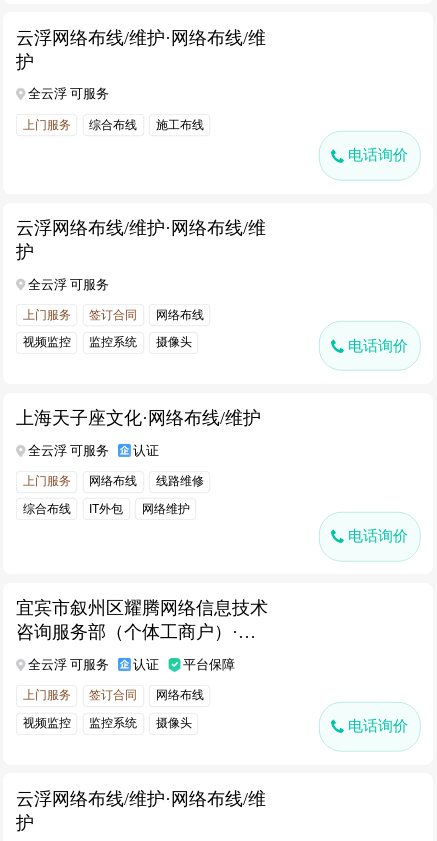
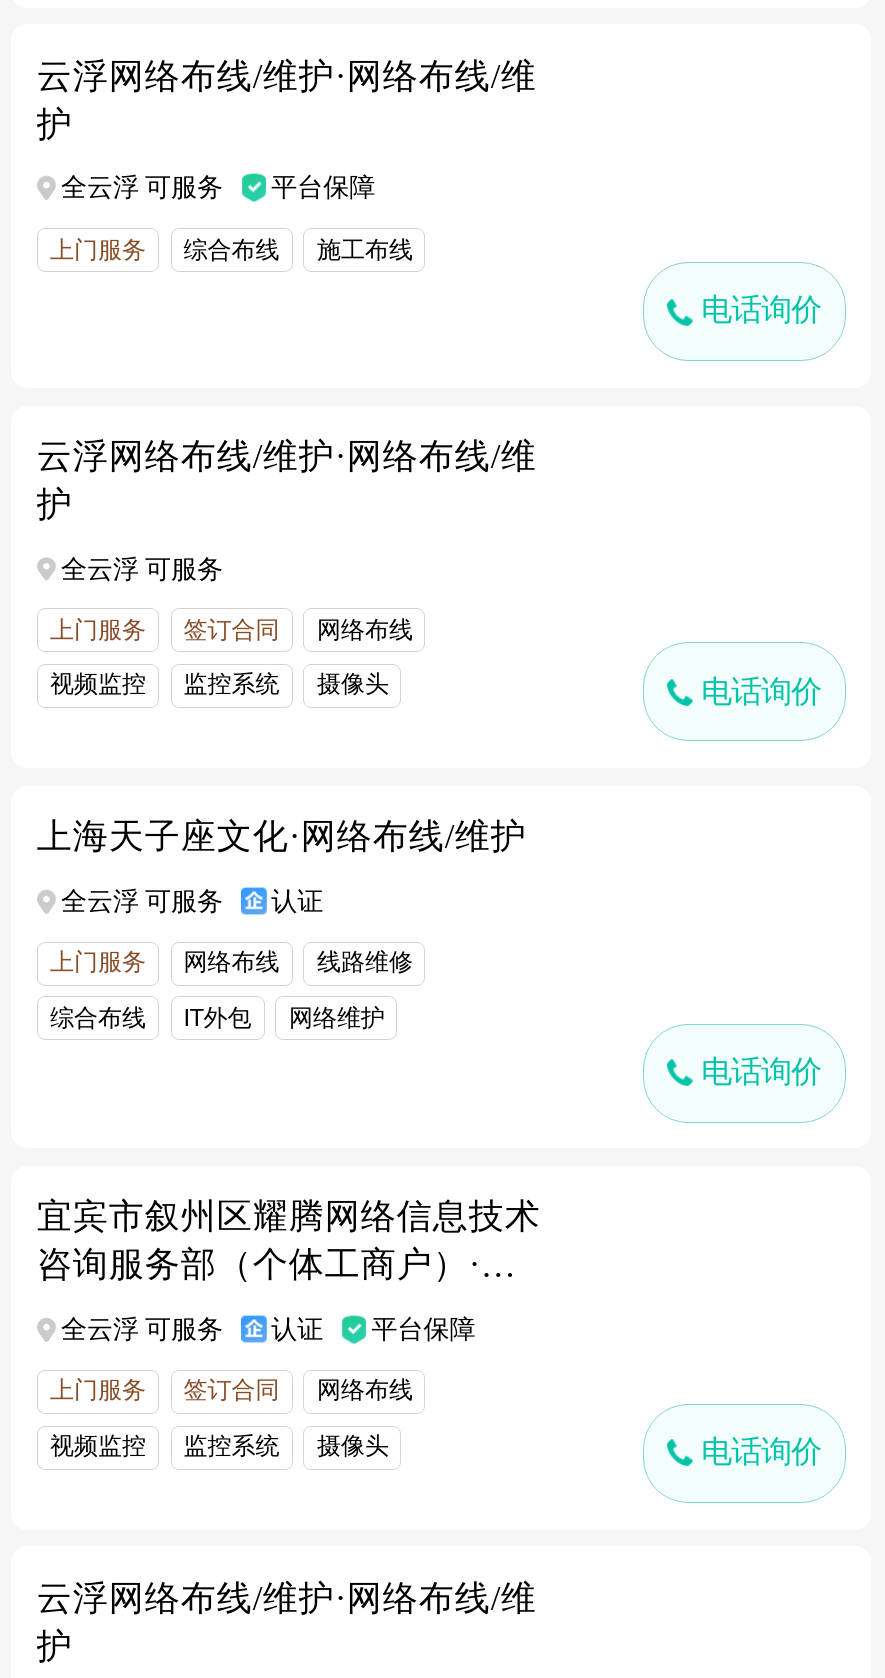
+ 平台保障
